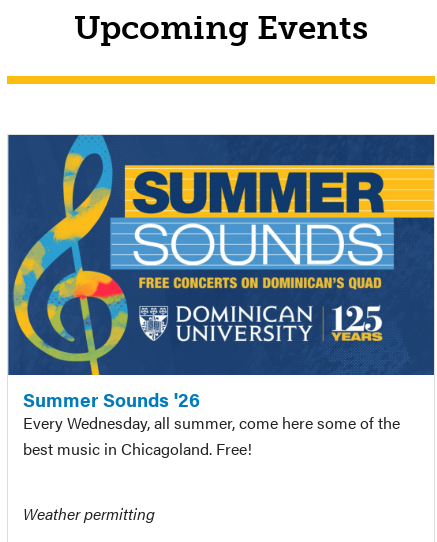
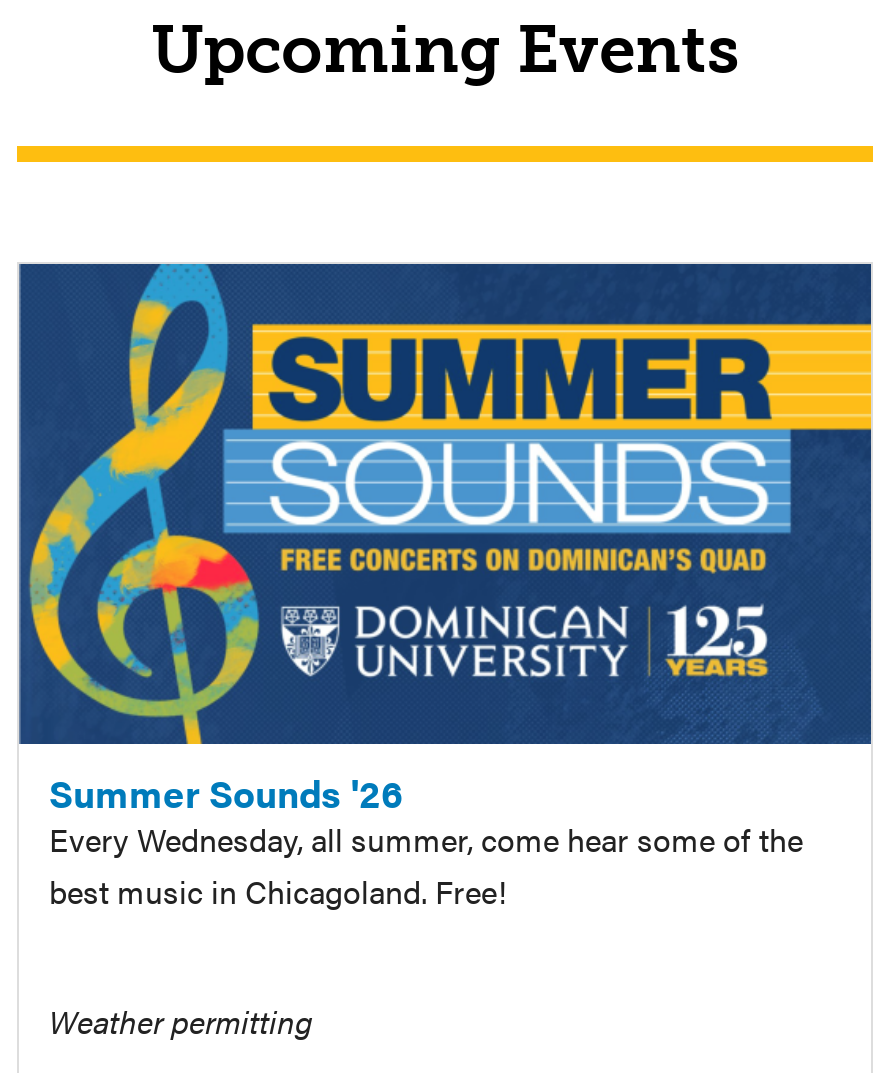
- Every Wednesday, all summer, come here some of the
+ Every Wednesday, all summer, come hear some of the
